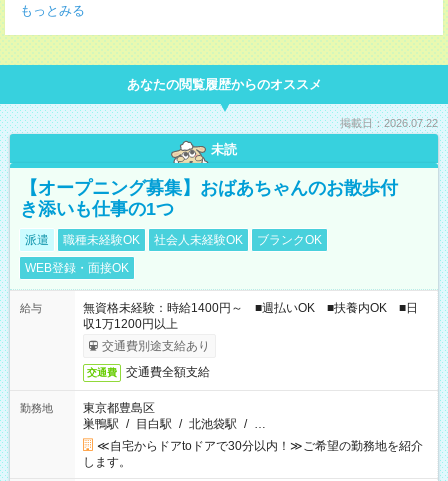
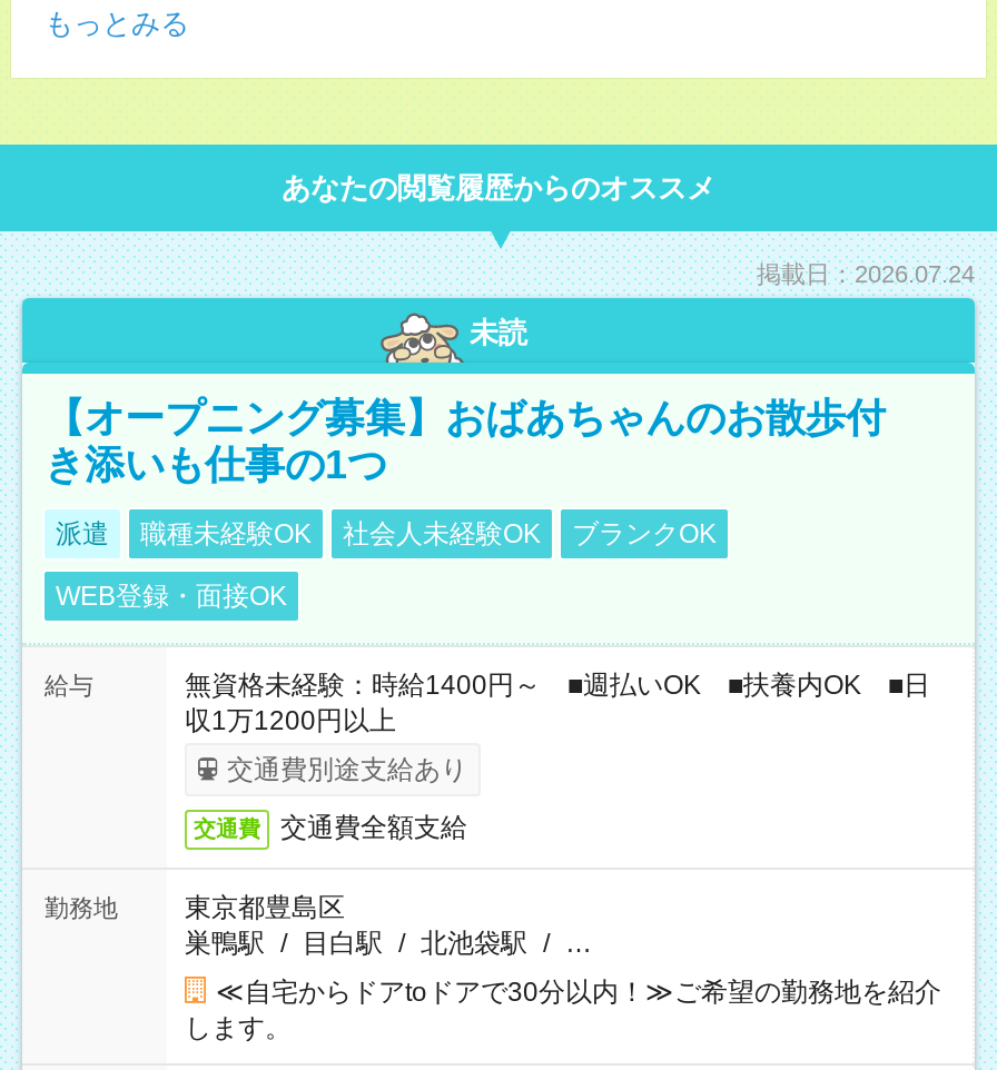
- 掲載日：2026.07.22
+ 掲載日：2026.07.24
